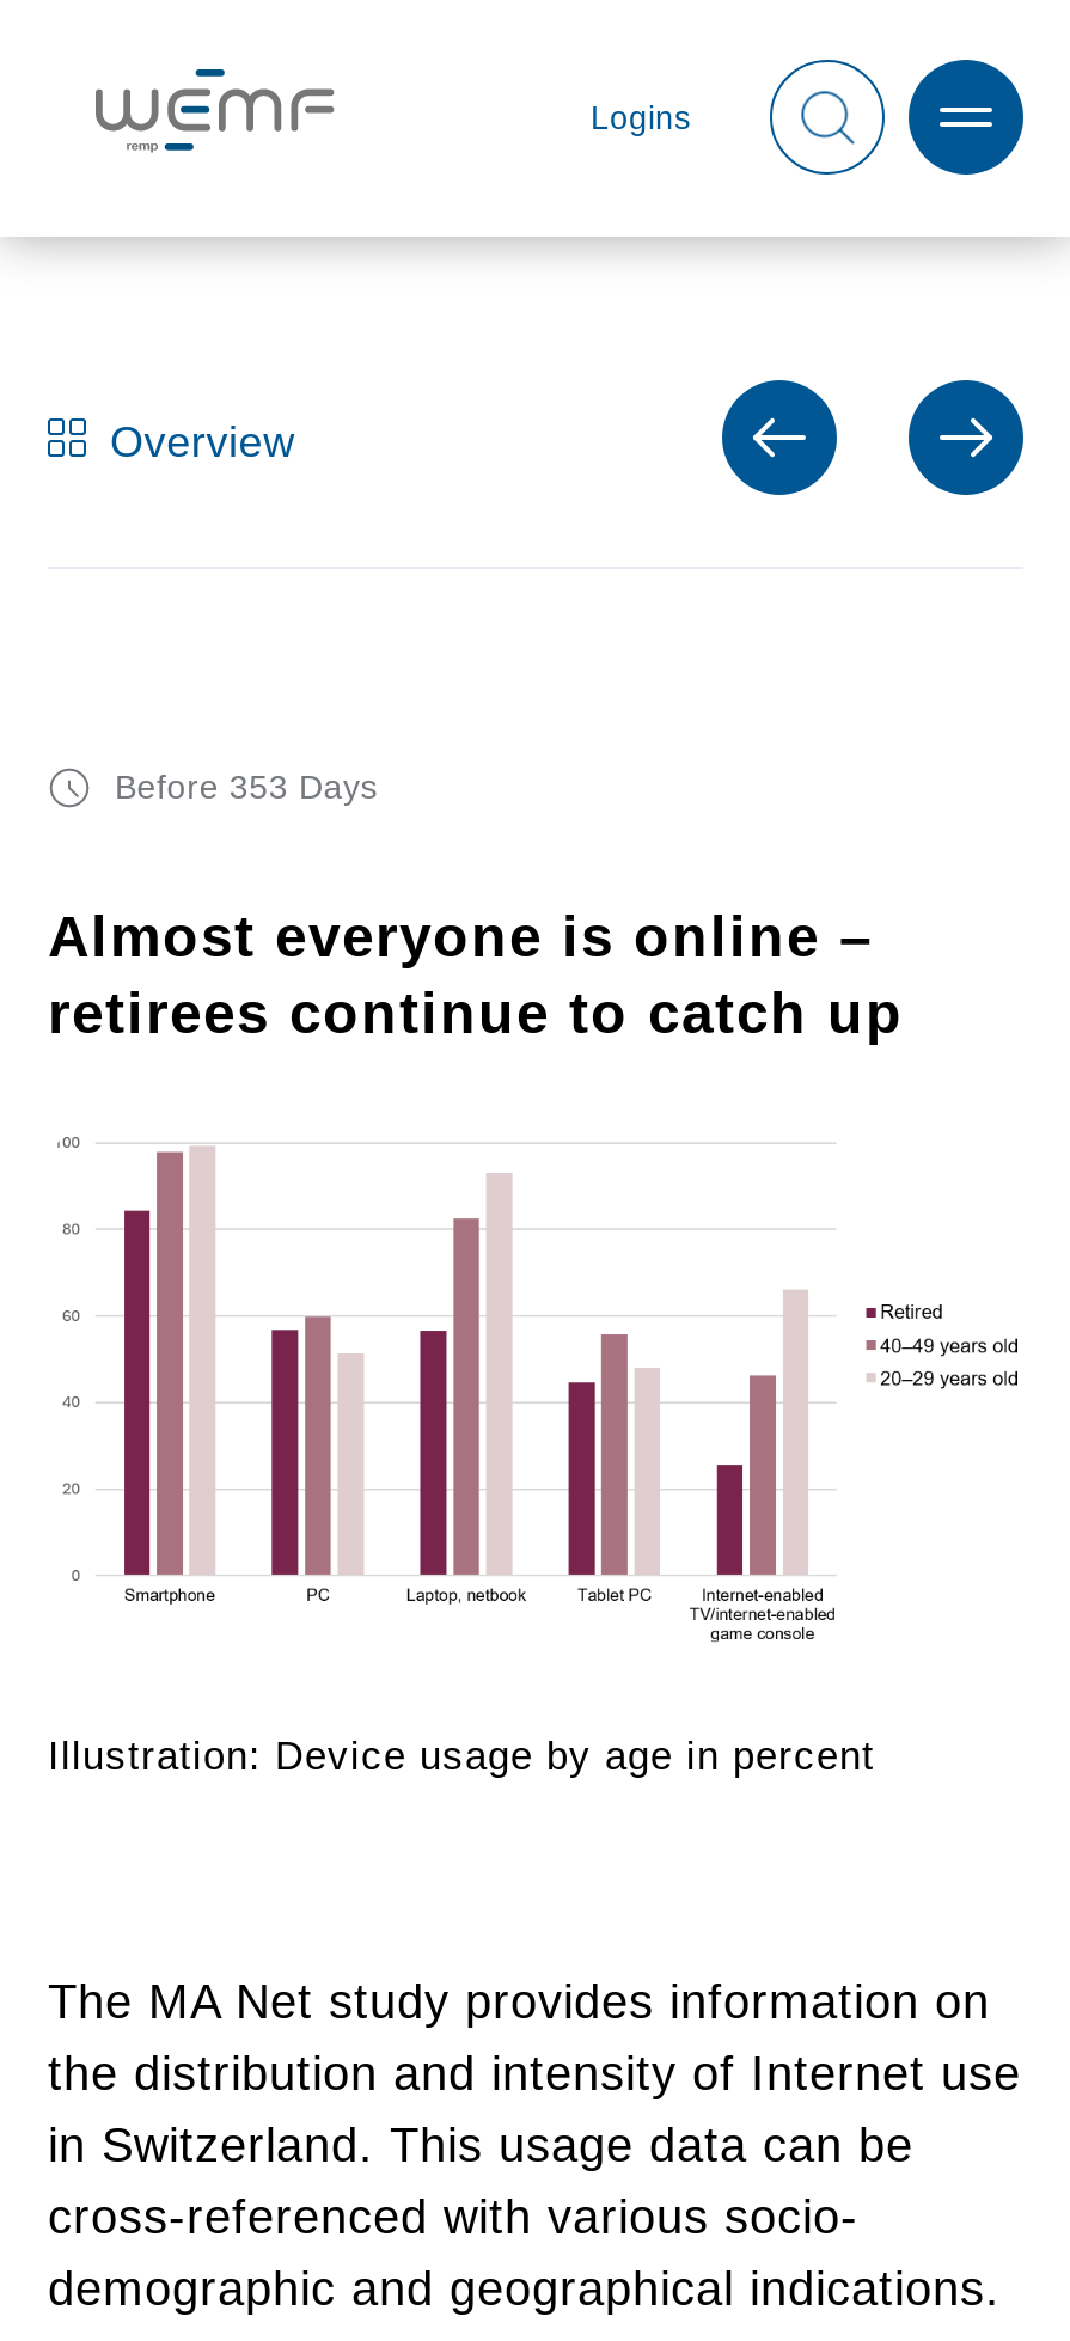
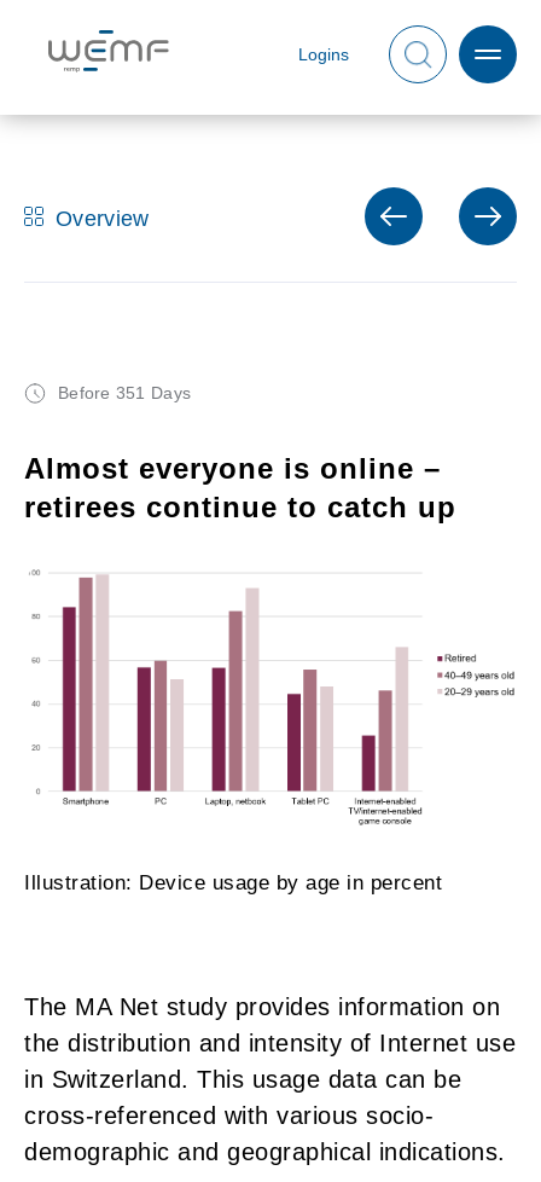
- Before 353 Days
+ Before 351 Days
